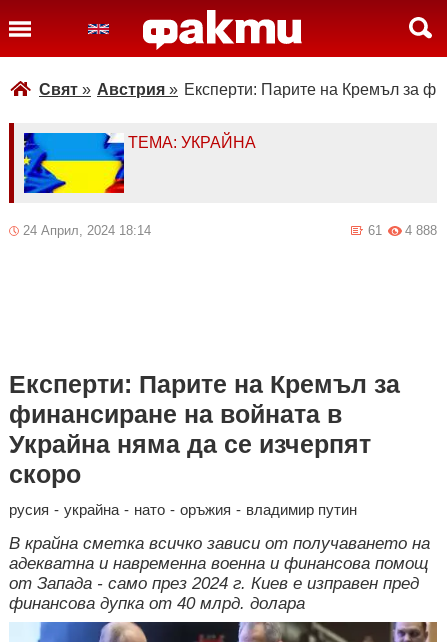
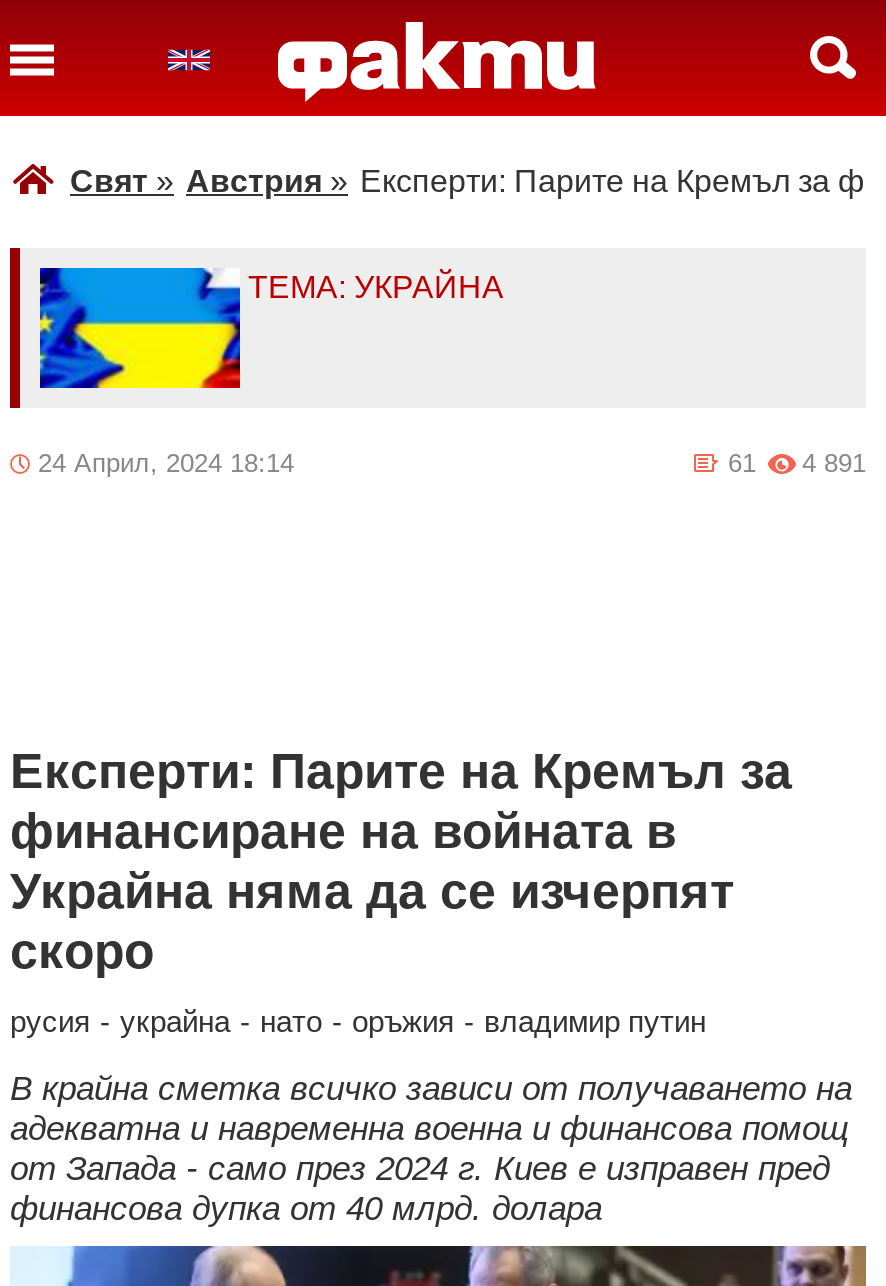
- 61 4 888
+ 61 4 891
